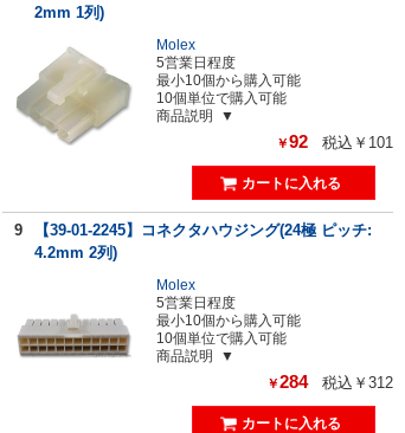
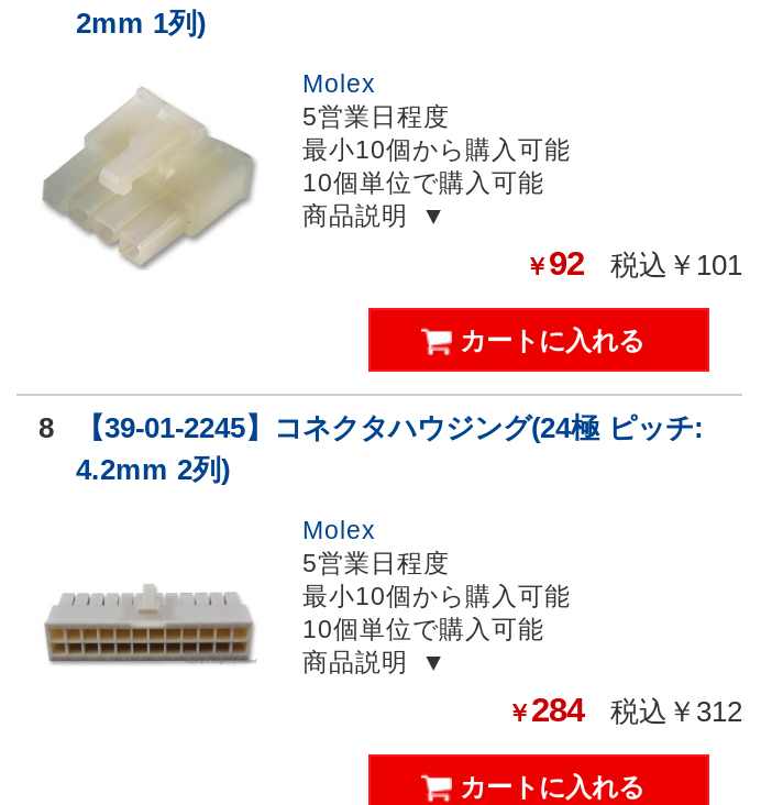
- 9 【39-01-2245】コネクタハウジング(24極 ピッチ:
+ 8 【39-01-2245】コネクタハウジング(24極 ピッチ:
